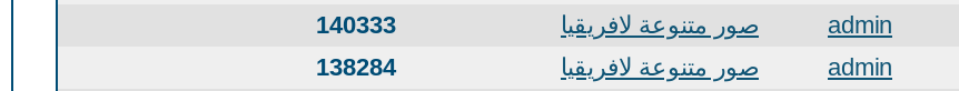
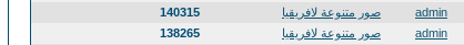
- 140333
+ 140315

- 138284
+ 138265
